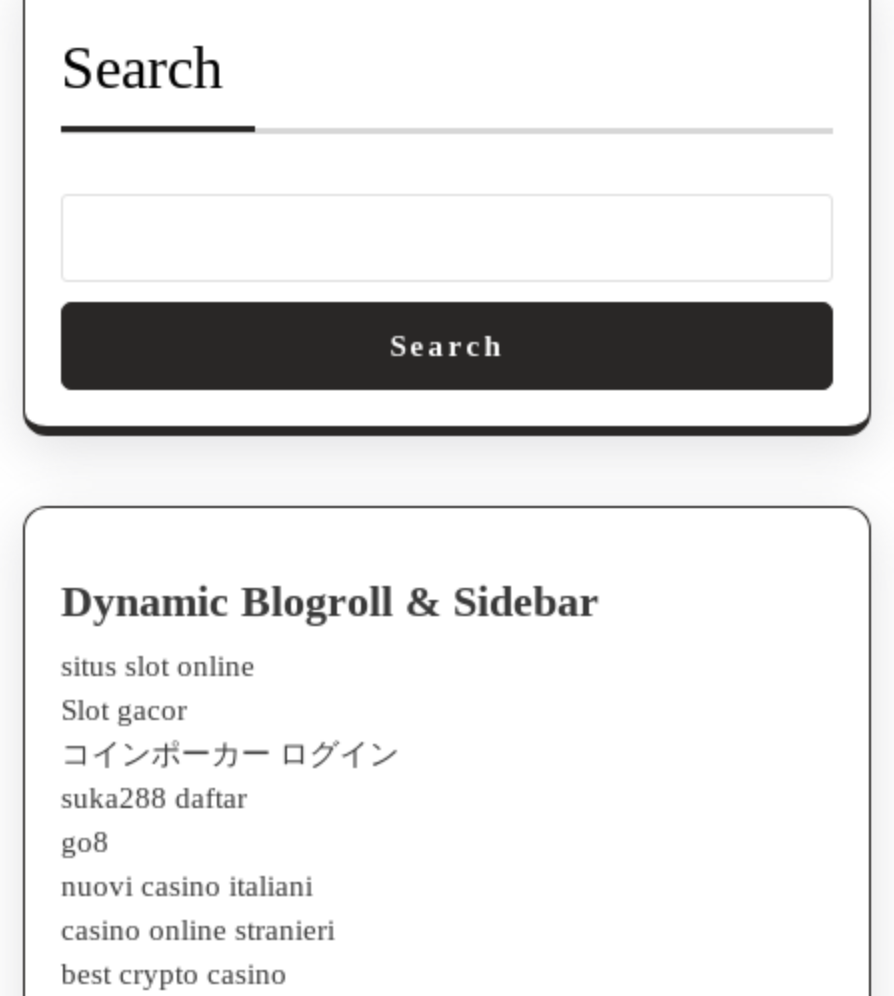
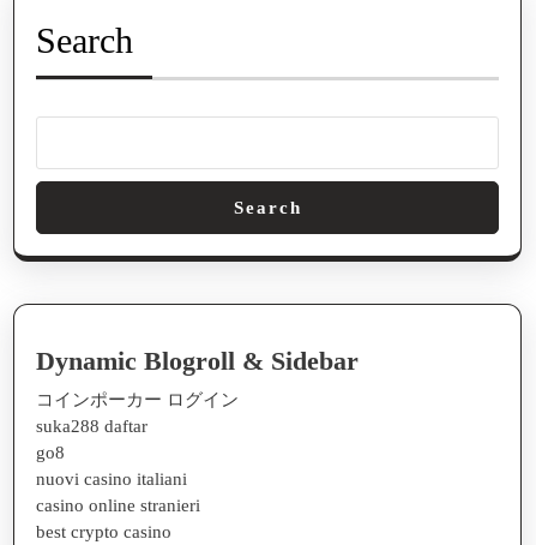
- situs slot online
- Slot gacor
